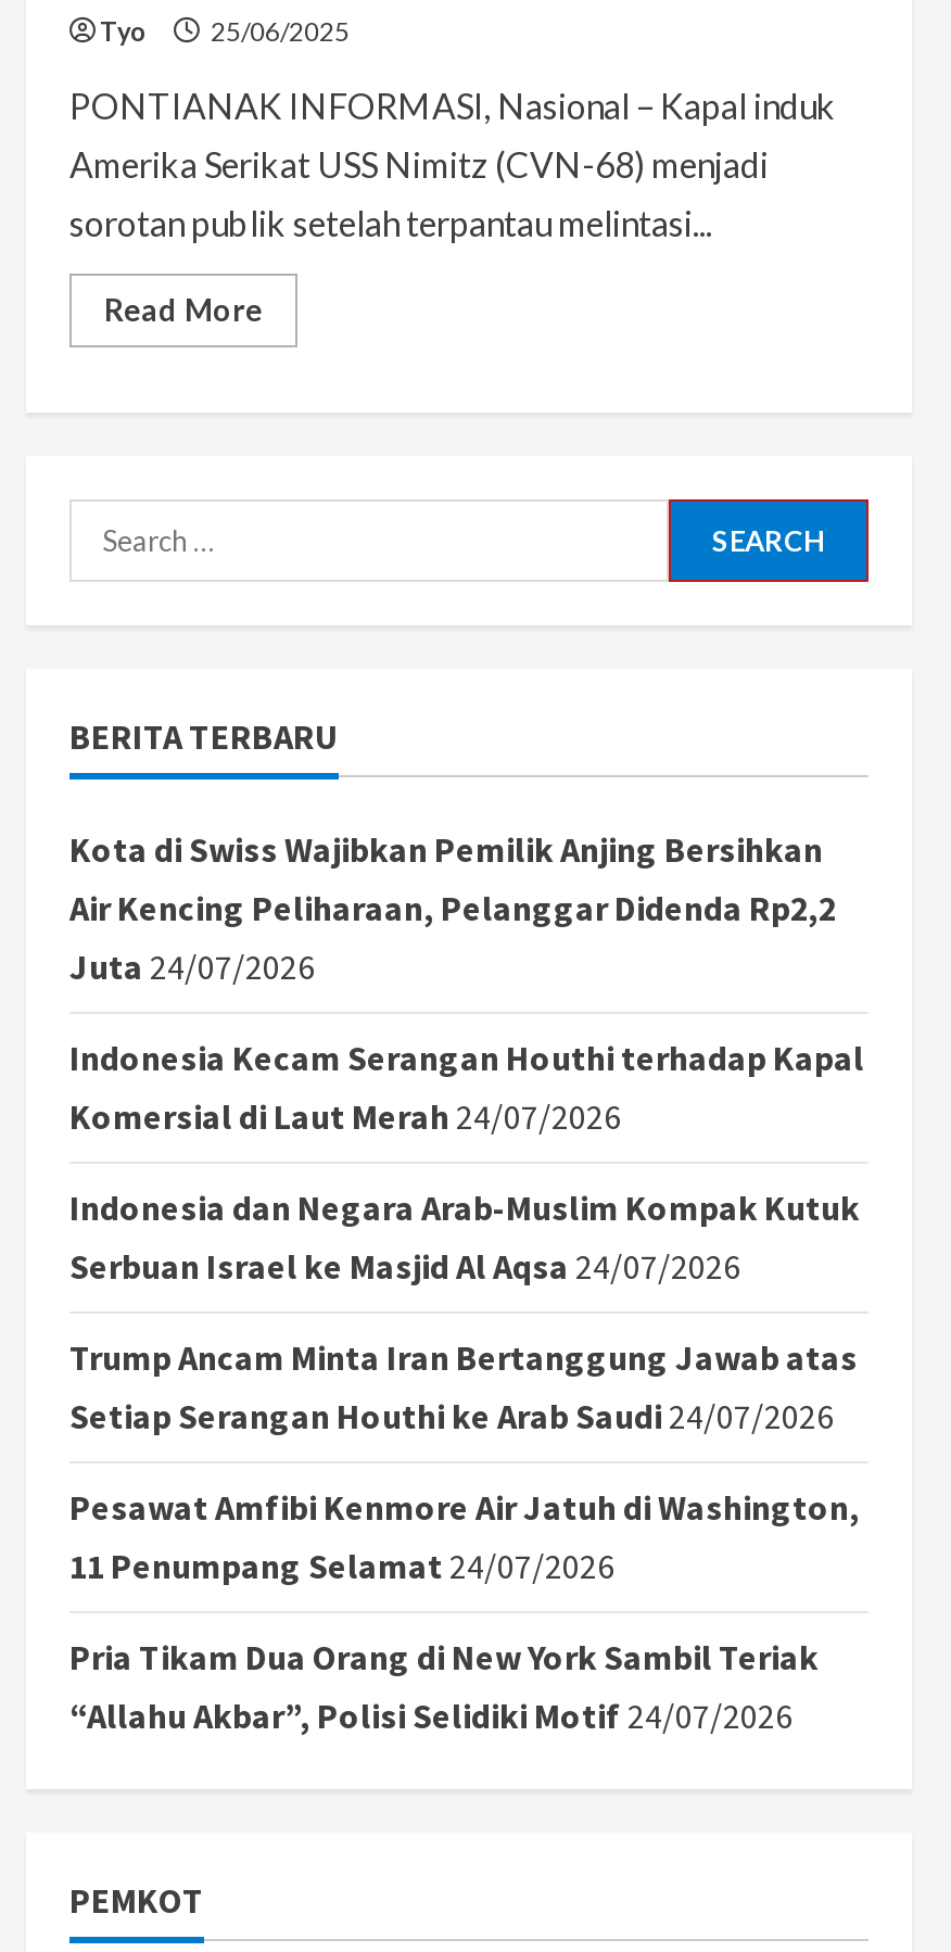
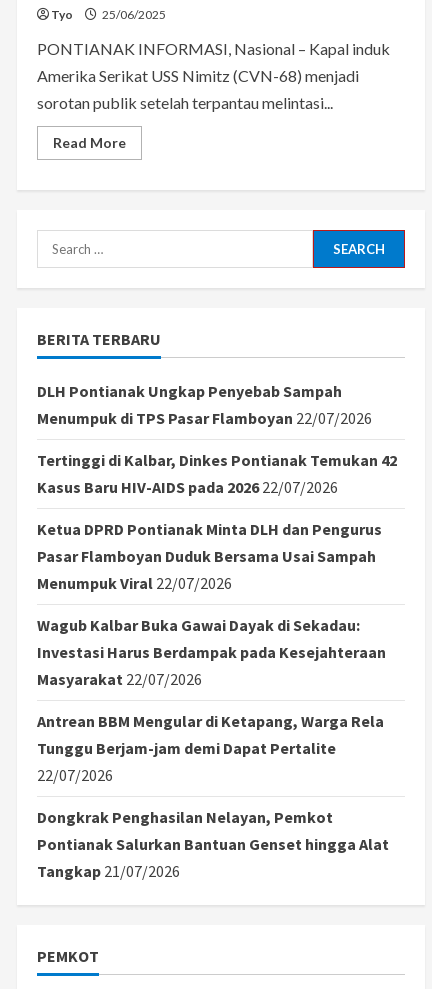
- Kota di Swiss Wajibkan Pemilik Anjing Bersihkan
- Air Kencing Peliharaan, Pelanggar Didenda Rp2,2
- Juta 24/07/2026
+ DLH Pontianak Ungkap Penyebab Sampah
+ Menumpuk di TPS Pasar Flamboyan 22/07/2026

- Indonesia Kecam Serangan Houthi terhadap Kapal
- Komersial di Laut Merah 24/07/2026
+ Tertinggi di Kalbar, Dinkes Pontianak Temukan 42
+ Kasus Baru HIV-AIDS pada 2026 22/07/2026

- Indonesia dan Negara Arab-Muslim Kompak Kutuk
- Serbuan Israel ke Masjid Al Aqsa 24/07/2026
+ Ketua DPRD Pontianak Minta DLH dan Pengurus
+ Pasar Flamboyan Duduk Bersama Usai Sampah
+ Menumpuk Viral 22/07/2026

- Trump Ancam Minta Iran Bertanggung Jawab atas
- Setiap Serangan Houthi ke Arab Saudi 24/07/2026
+ Wagub Kalbar Buka Gawai Dayak di Sekadau:
+ Investasi Harus Berdampak pada Kesejahteraan
+ Masyarakat 22/07/2026

- Pesawat Amfibi Kenmore Air Jatuh di Washington,
- 11 Penumpang Selamat 24/07/2026
+ Antrean BBM Mengular di Ketapang, Warga Rela
+ Tunggu Berjam-jam demi Dapat Pertalite
+ 22/07/2026

- Pria Tikam Dua Orang di New York Sambil Teriak
- “Allahu Akbar”, Polisi Selidiki Motif 24/07/2026
+ Dongkrak Penghasilan Nelayan, Pemkot
+ Pontianak Salurkan Bantuan Genset hingga Alat
+ Tangkap 21/07/2026
